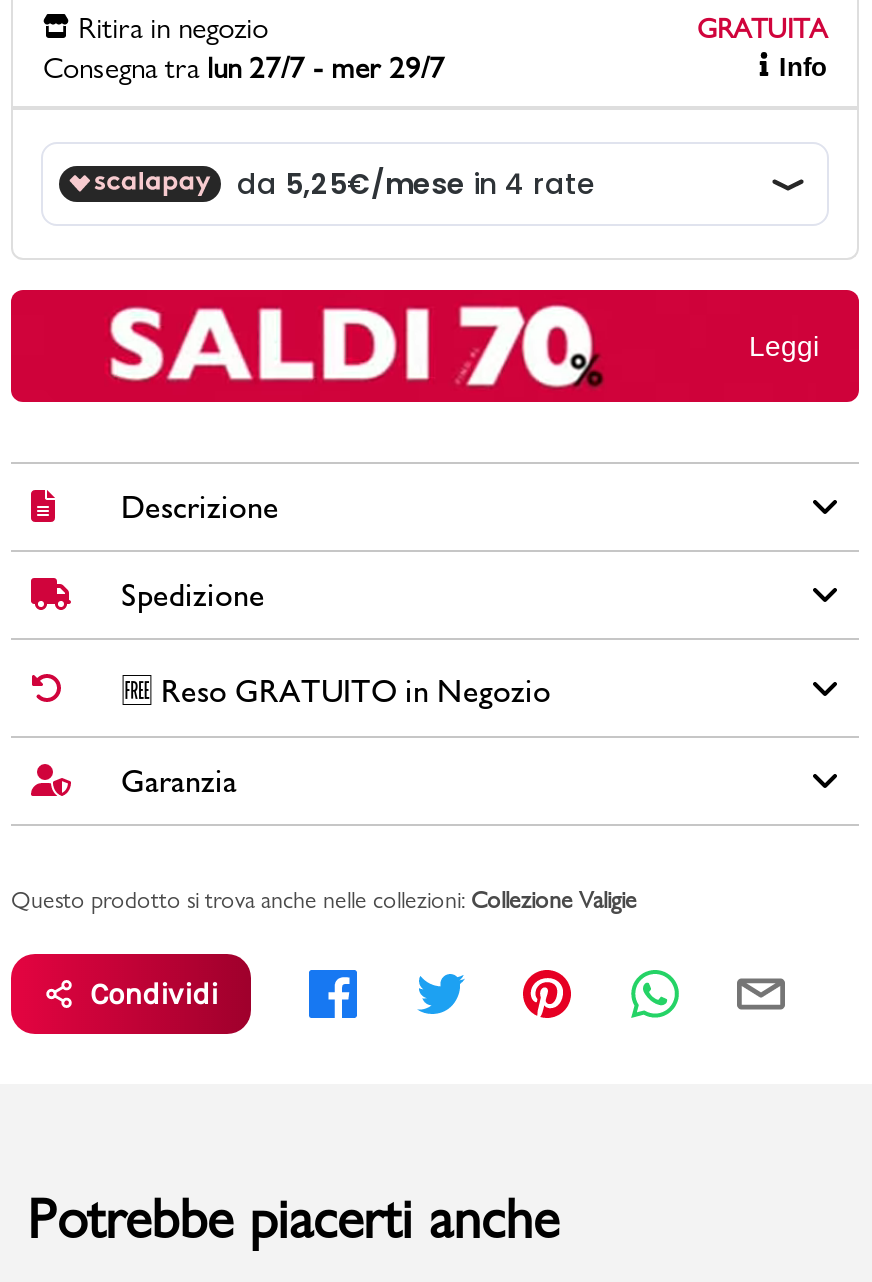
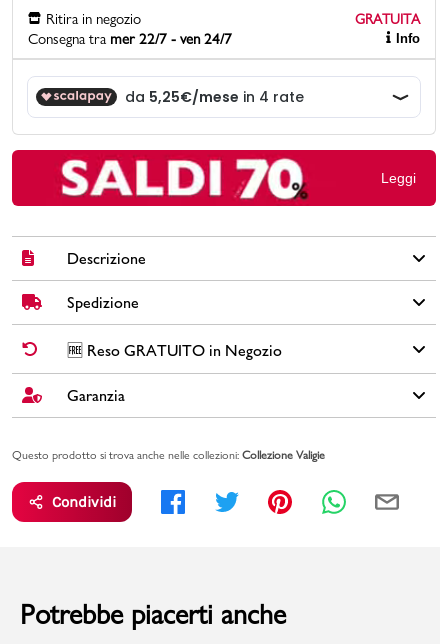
- Consegna tra lun 27/7 - mer 29/7
+ Consegna tra mer 22/7 - ven 24/7
